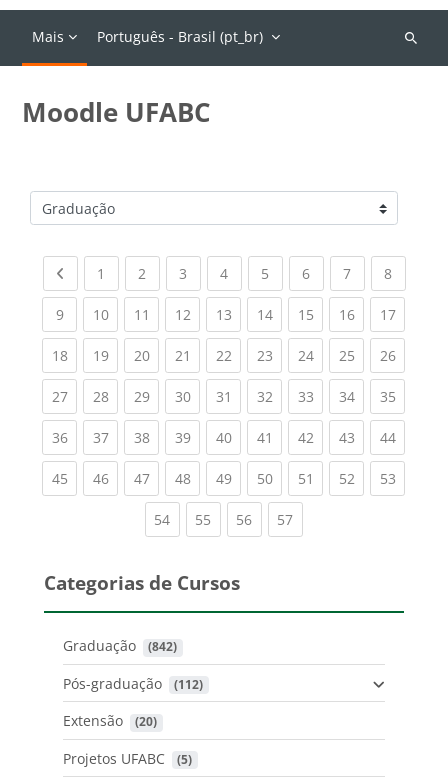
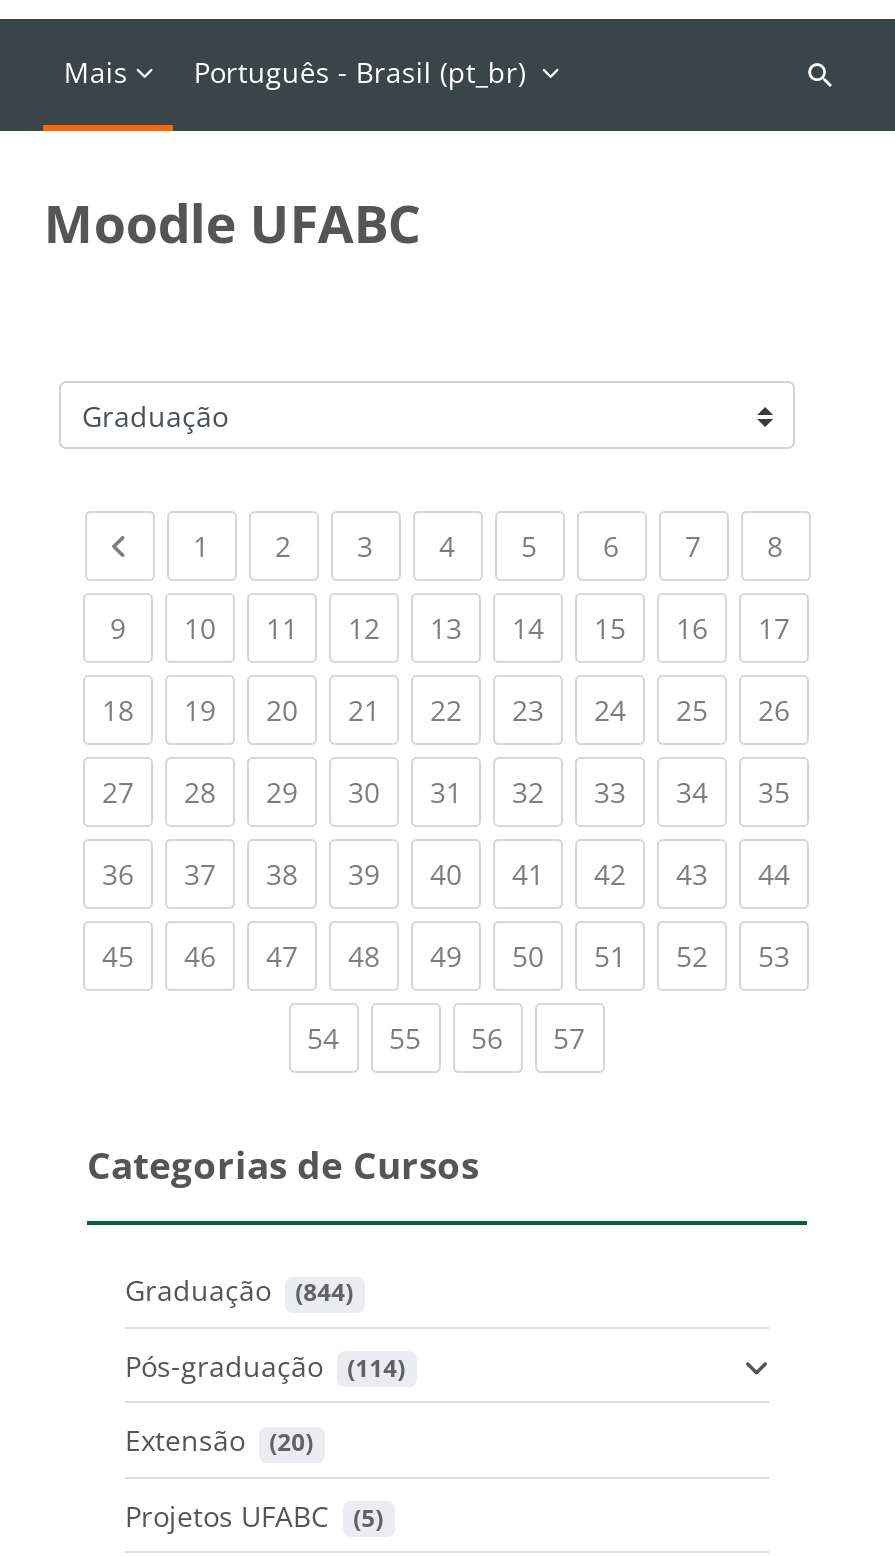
- Graduação (842)
+ Graduação (844)

- Pós-graduação (112)
+ Pós-graduação (114)
